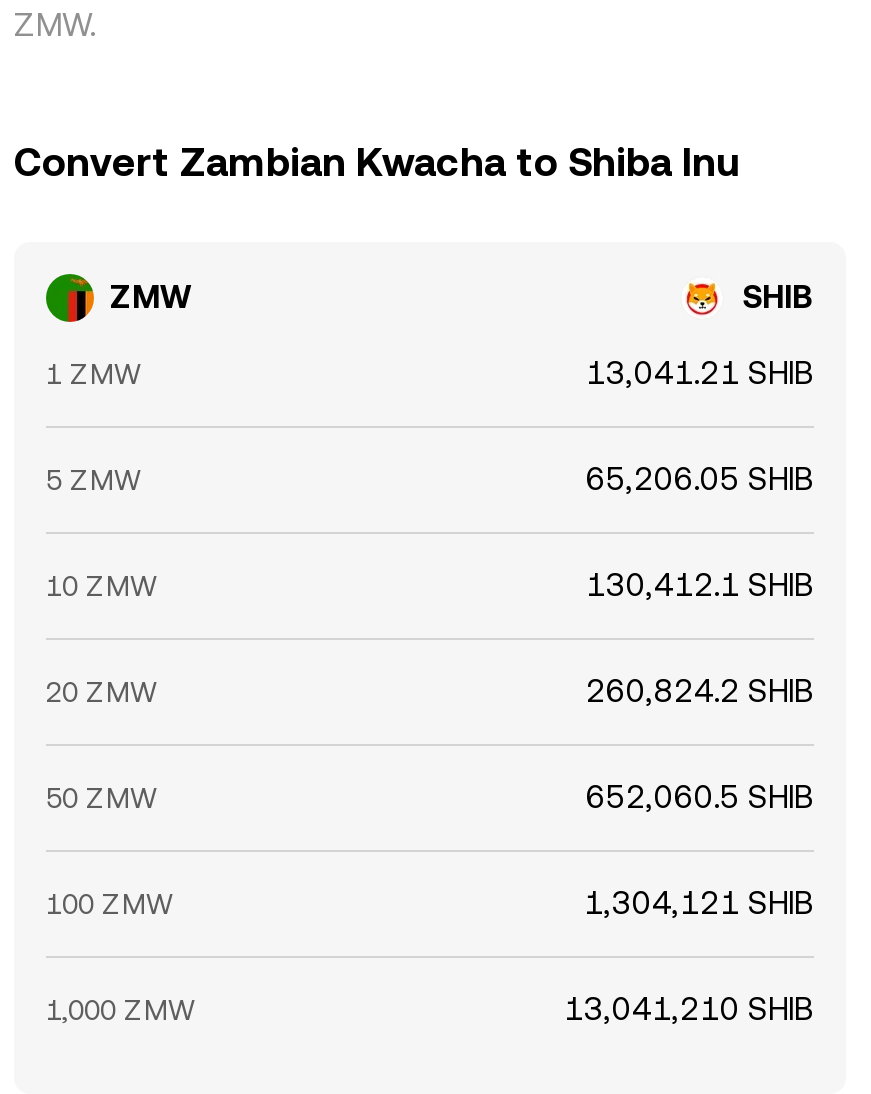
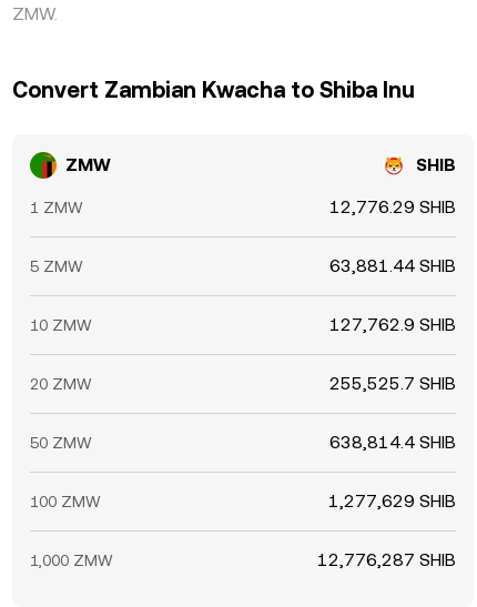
- 13,041.21 SHIB
+ 12,776.29 SHIB

- 65,206.05 SHIB
+ 63,881.44 SHIB

- 130,412.1 SHIB
+ 127,762.9 SHIB

- 260,824.2 SHIB
+ 255,525.7 SHIB

- 652,060.5 SHIB
+ 638,814.4 SHIB

- 1,304,121 SHIB
+ 1,277,629 SHIB

- 13,041,210 SHIB
+ 12,776,287 SHIB
